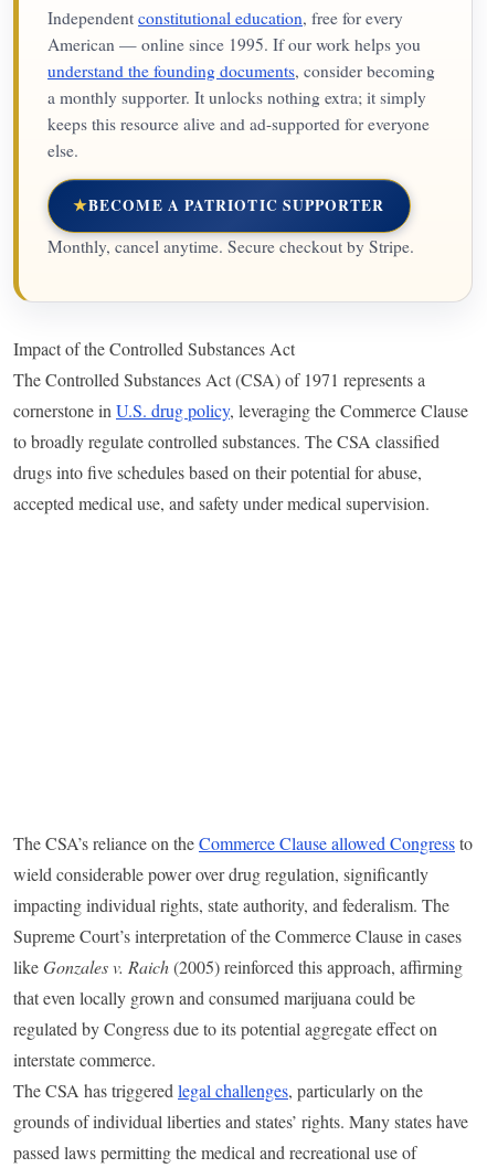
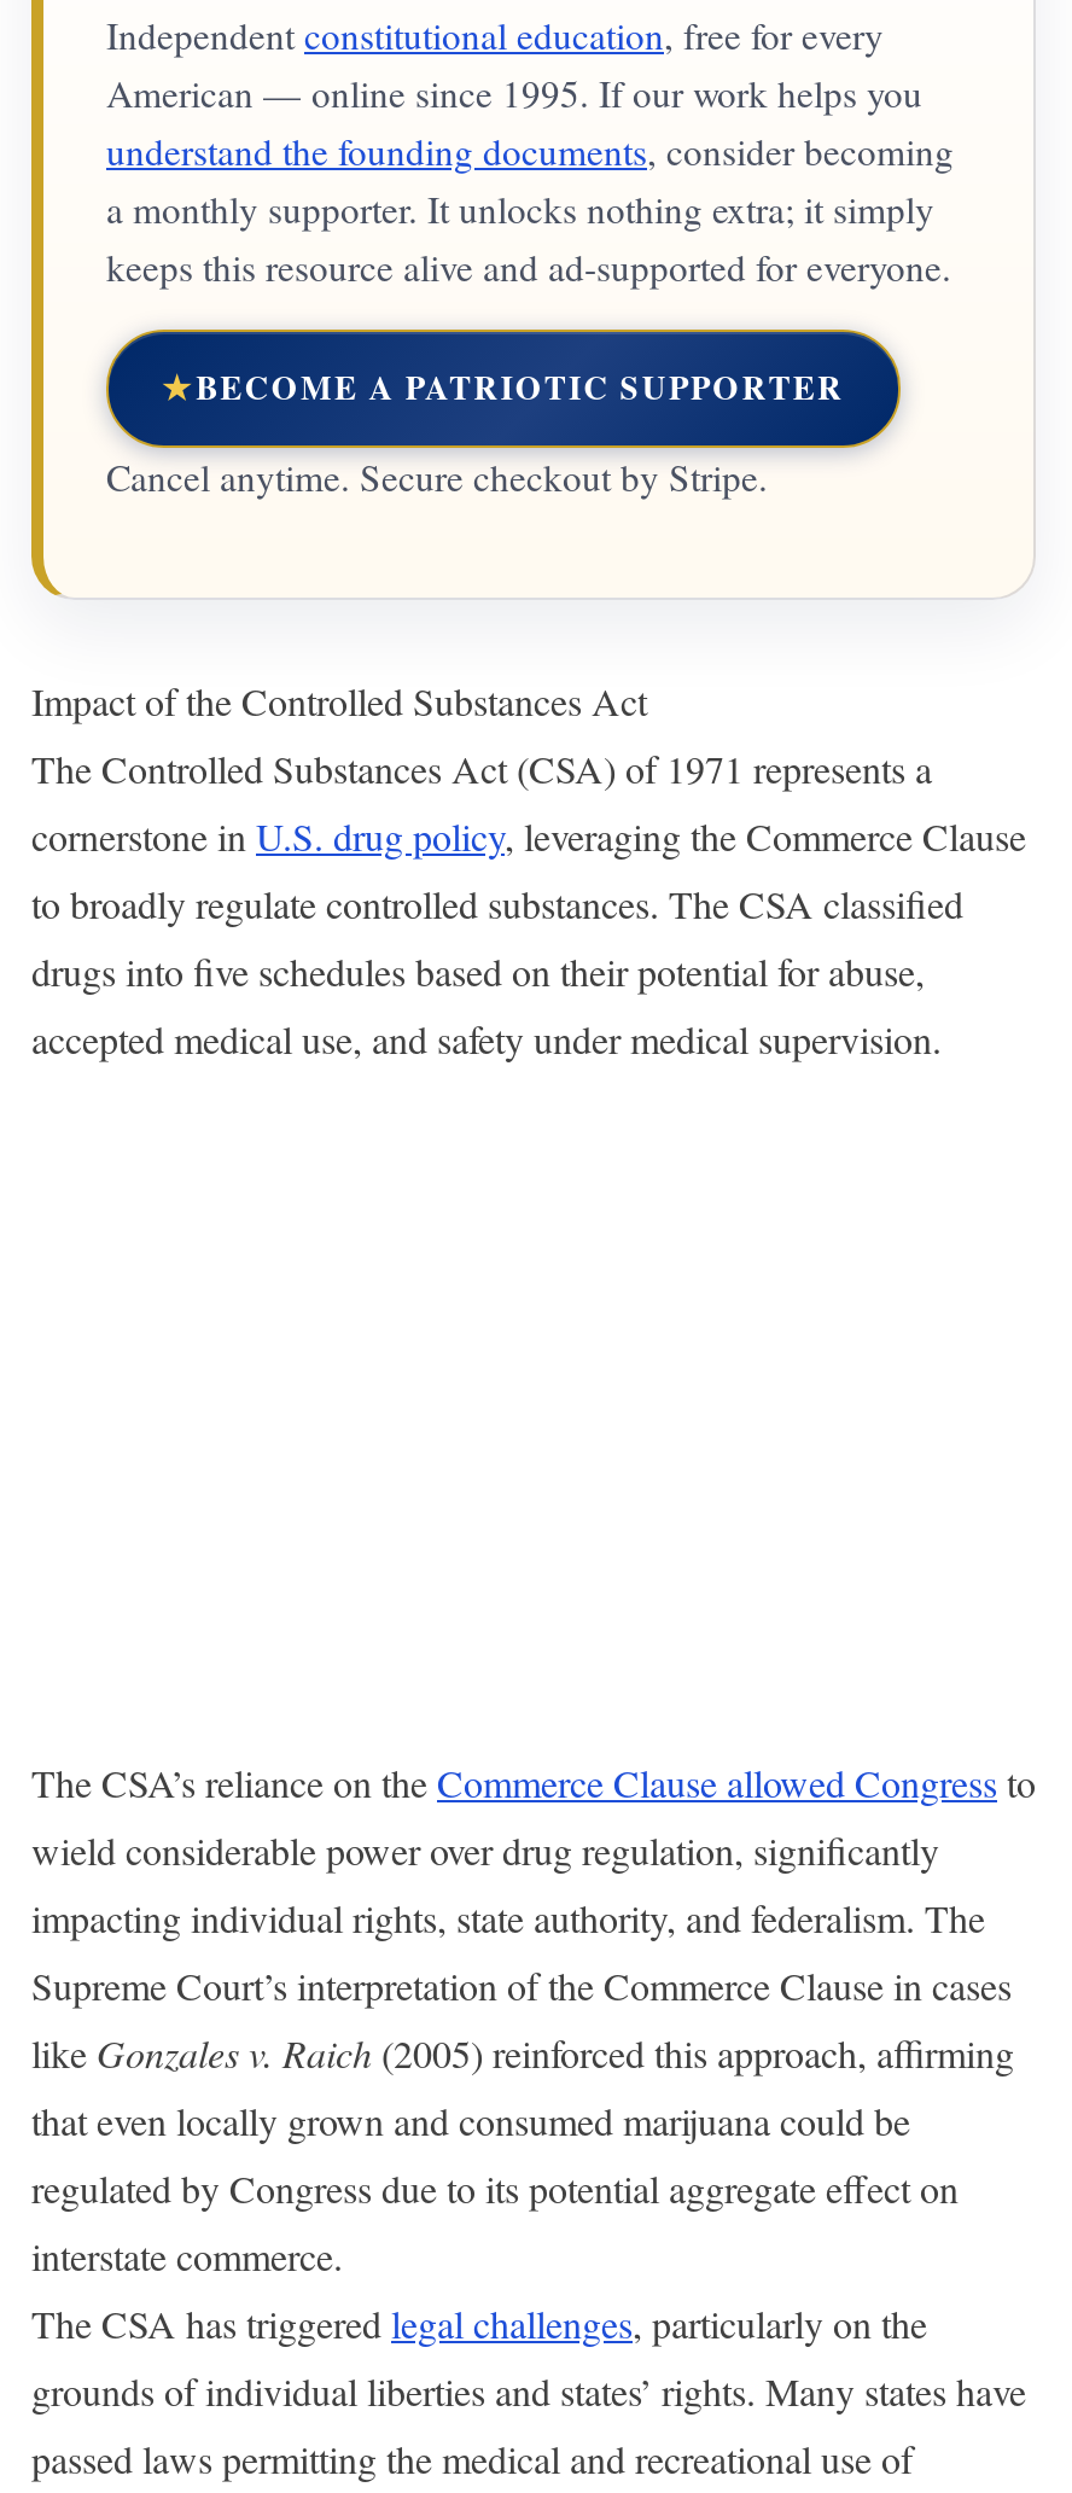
- keeps this resource alive and ad-supported for everyone
- else.
+ keeps this resource alive and ad-supported for everyone.

- Monthly, cancel anytime. Secure checkout by Stripe.
+ Cancel anytime. Secure checkout by Stripe.
